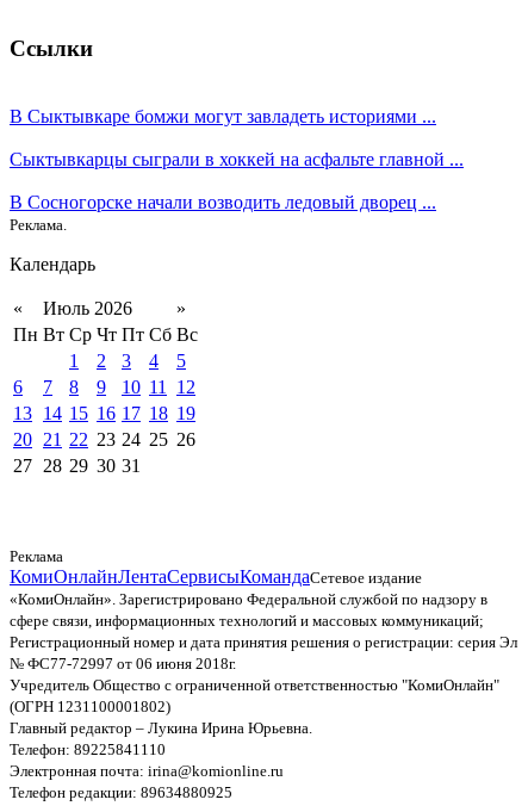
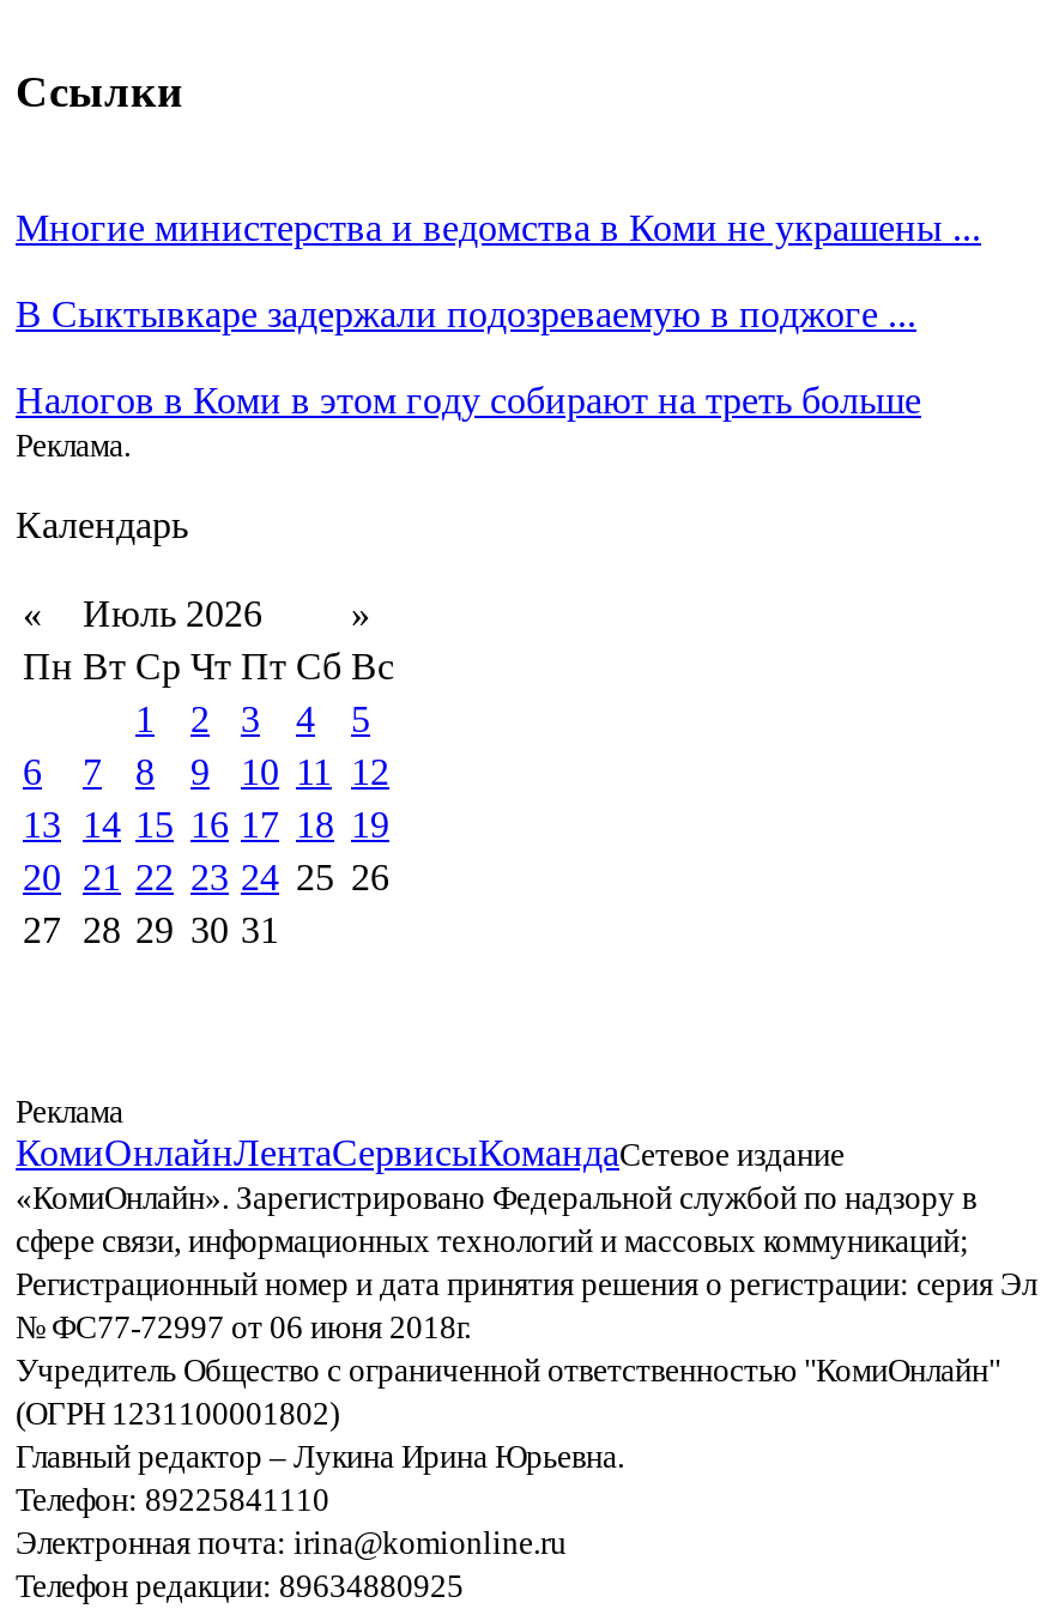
- В Сыктывкаре бомжи могут завладеть историями ...
+ Многие министерства и ведомства в Коми не украшены ...

- Сыктывкарцы сыграли в хоккей на асфальте главной ...
+ В Сыктывкаре задержали подозреваемую в поджоге ...

- В Сосногорске начали возводить ледовый дворец ...
+ Налогов в Коми в этом году собирают на треть больше
